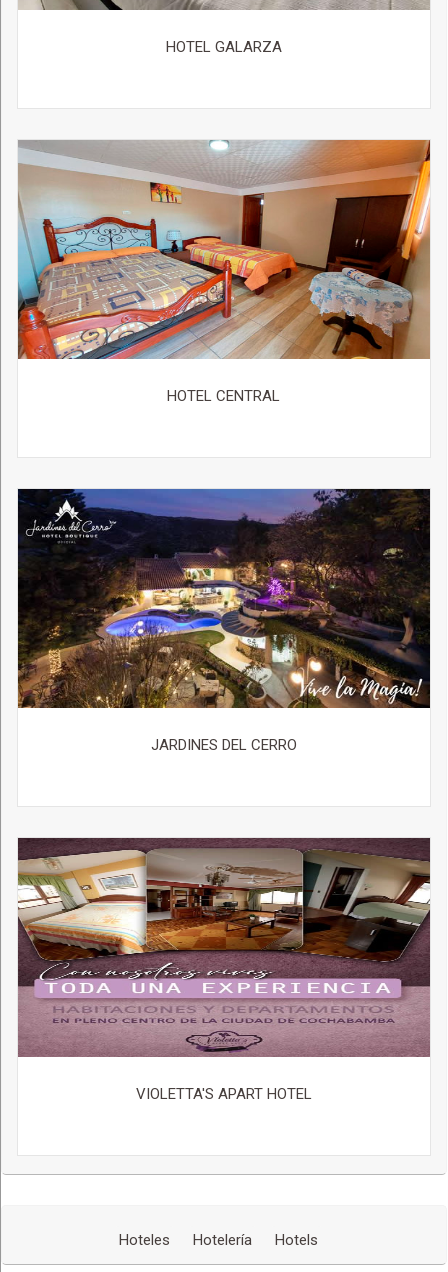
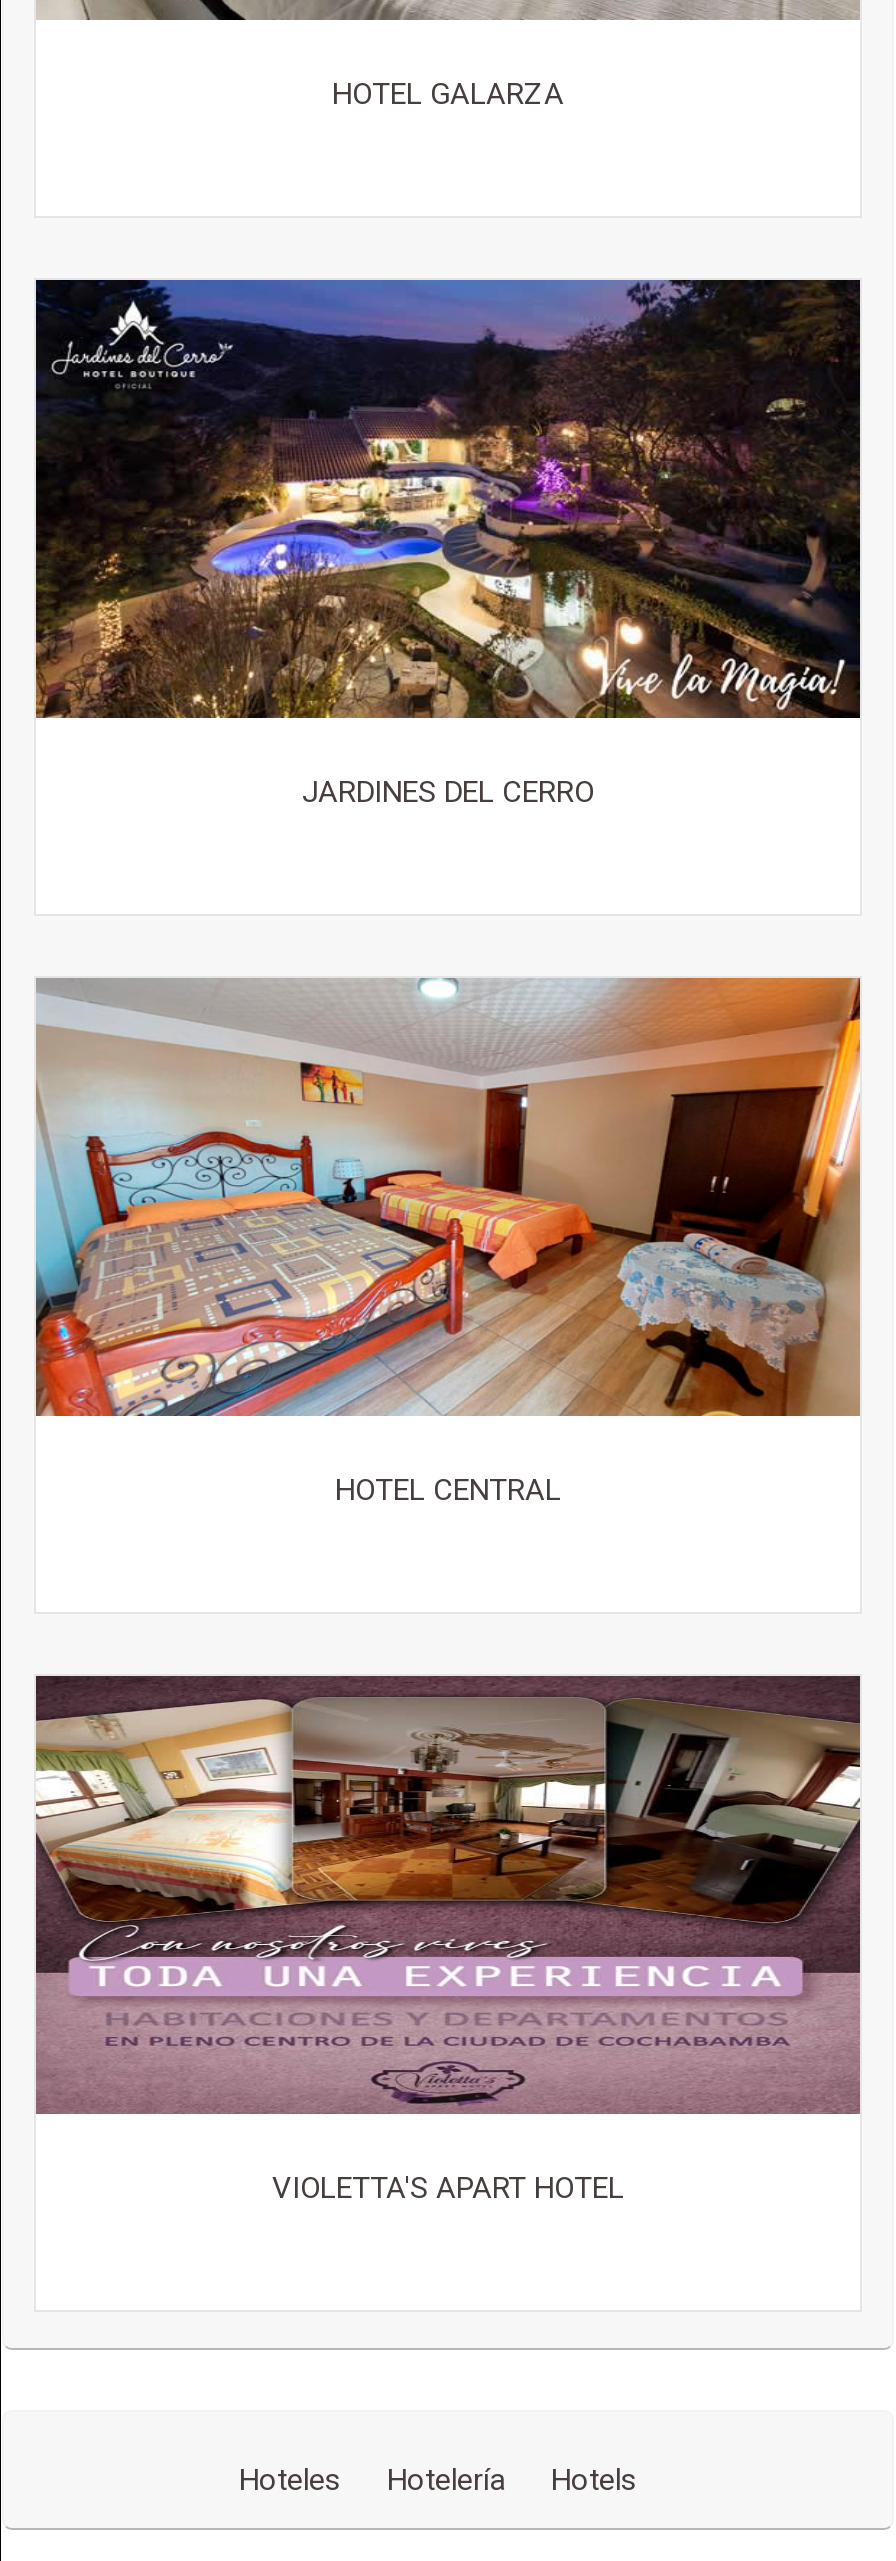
moved down: [image] | HOTEL CENTRAL

moved up: [image] | JARDINES DEL CERRO
